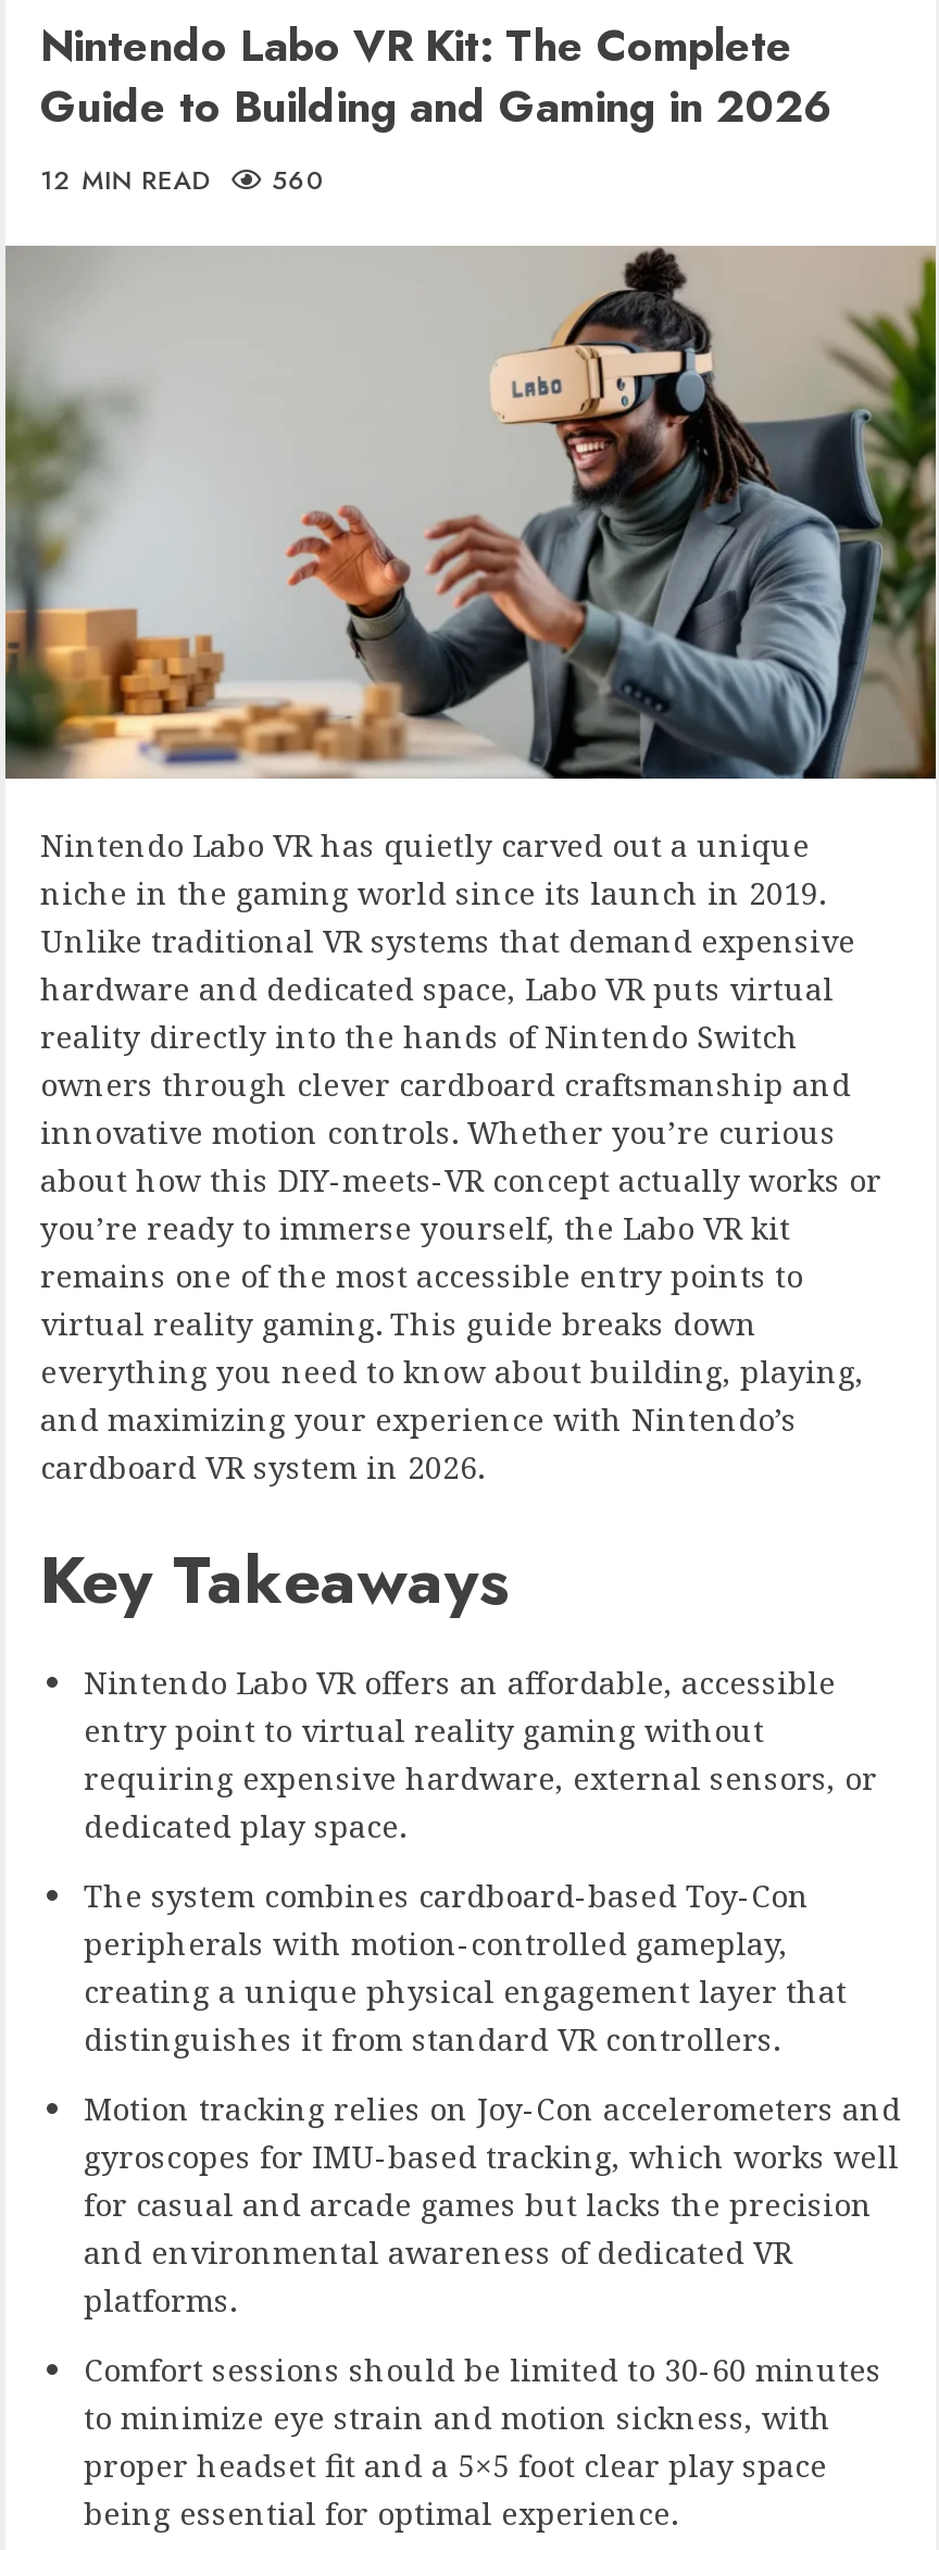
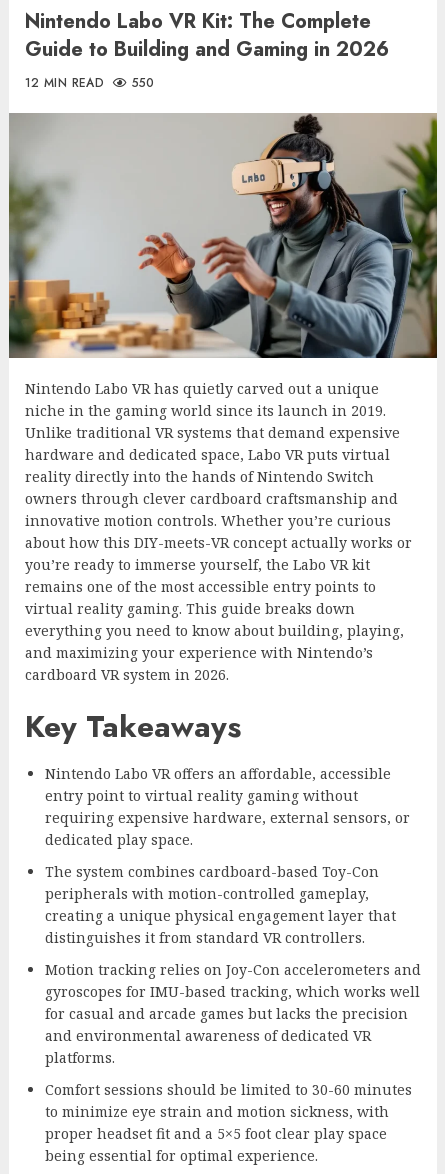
- 12 MIN READ 560
+ 12 MIN READ 550
